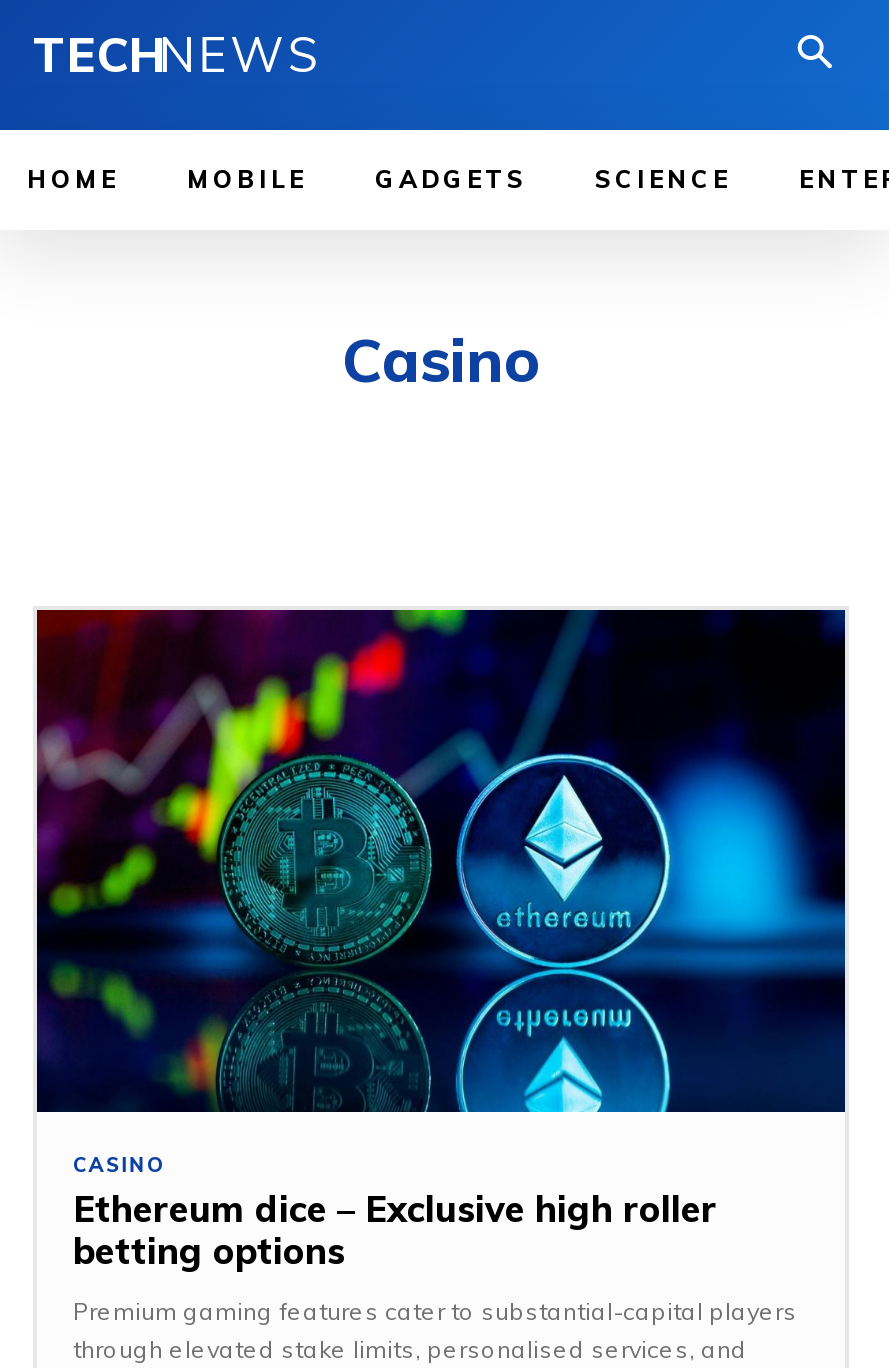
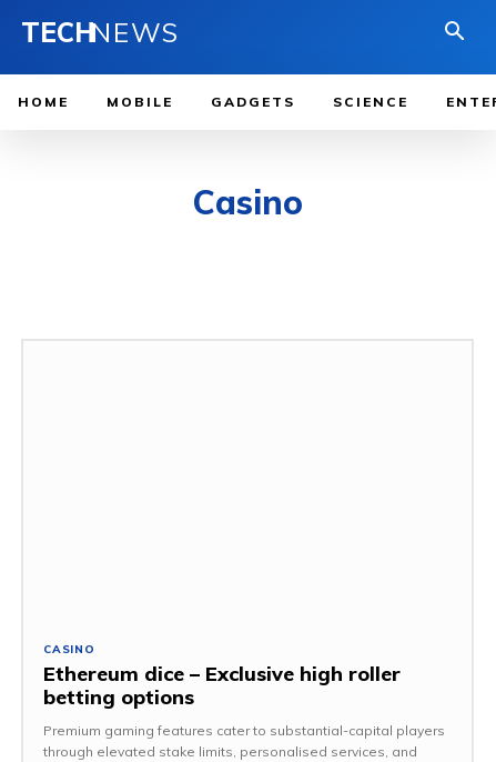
- [image]
